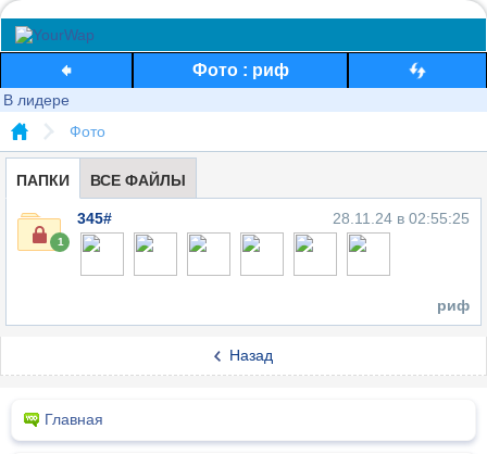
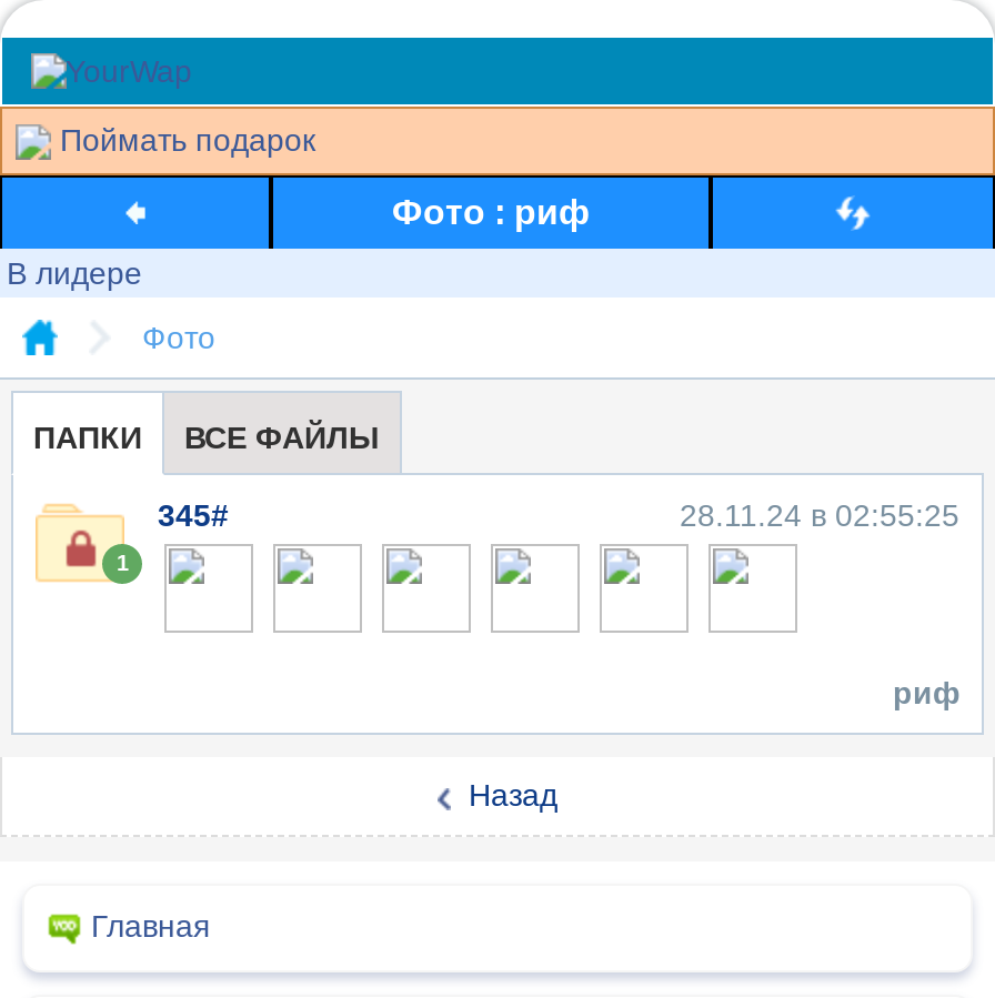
+ Поймать подарок
